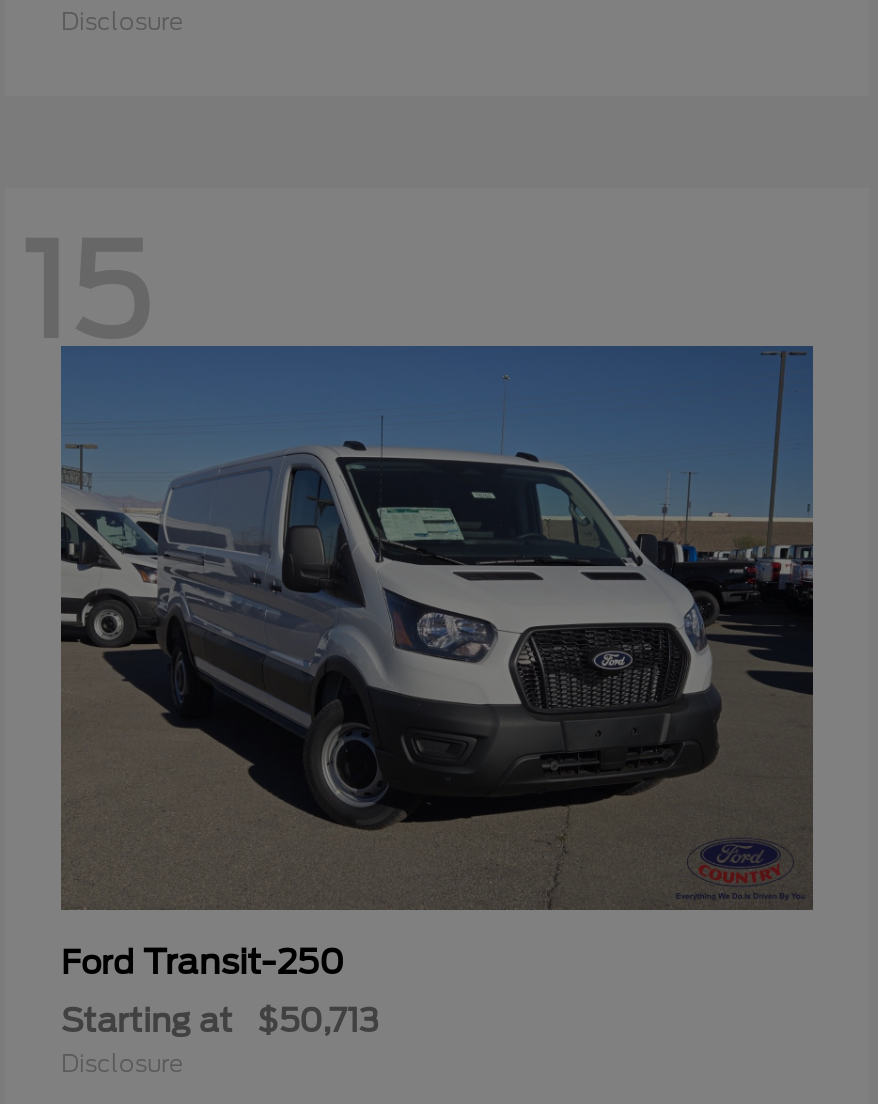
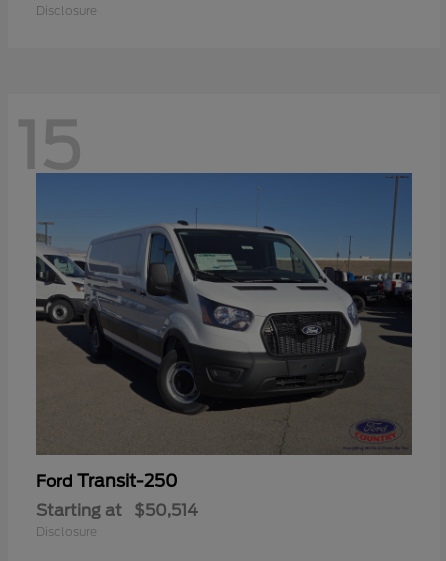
- Starting at $50,713
+ Starting at $50,514
